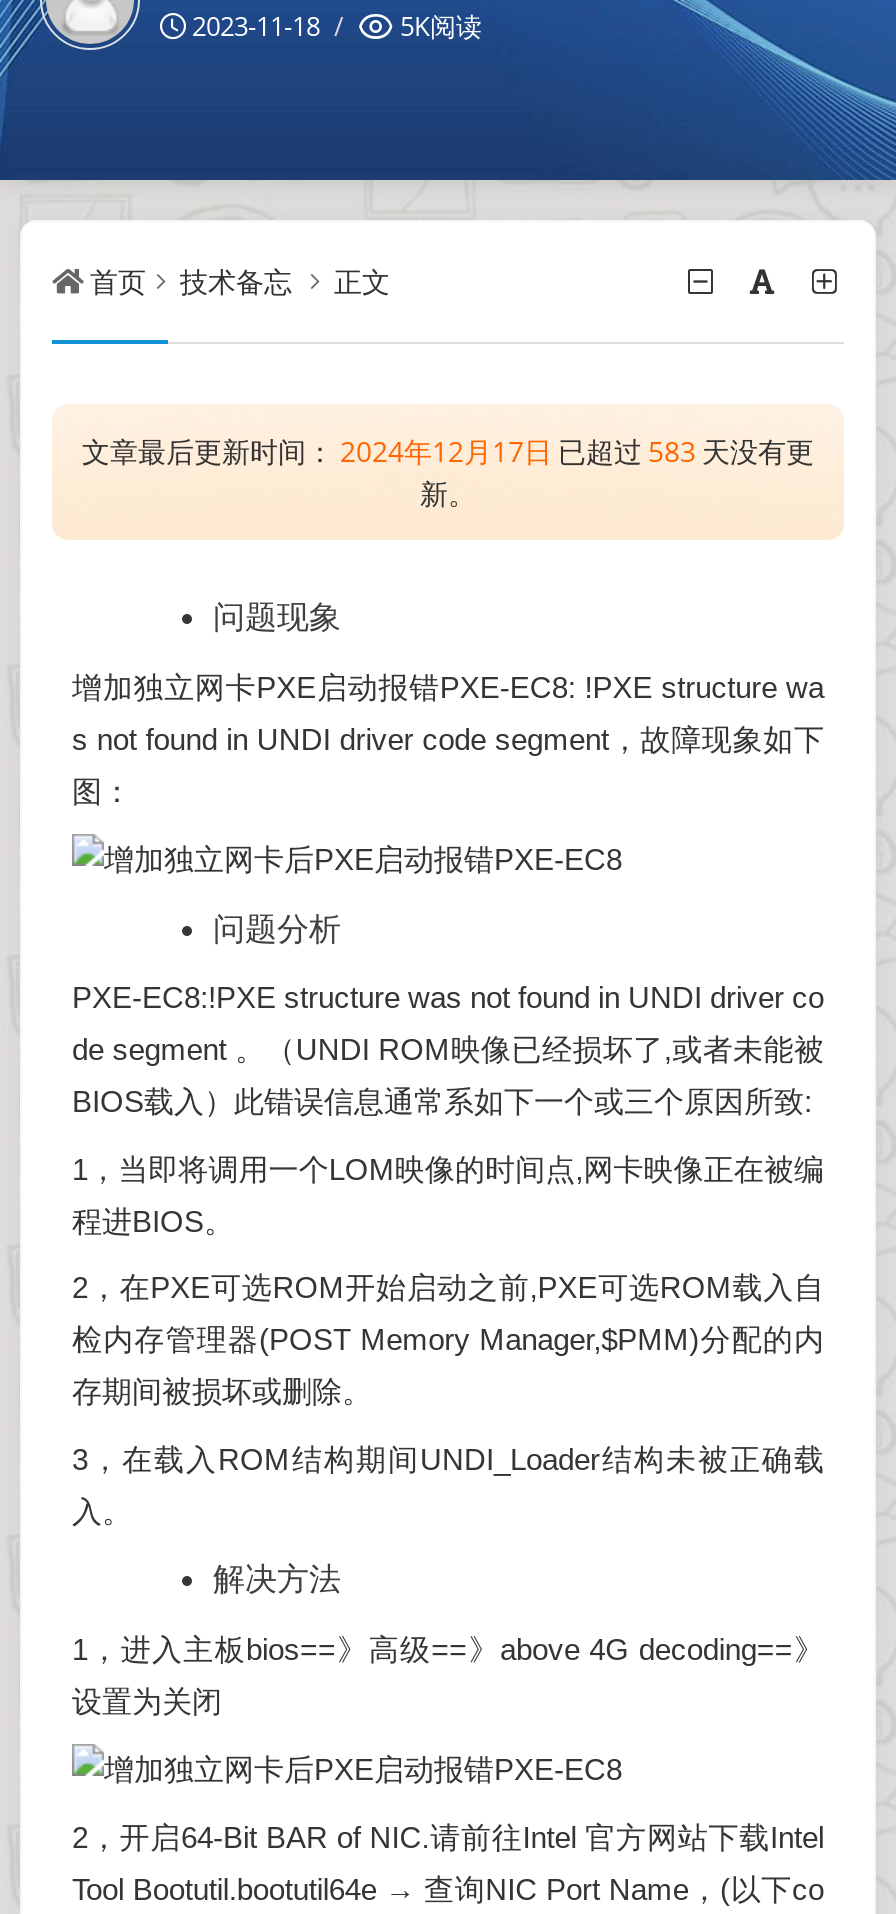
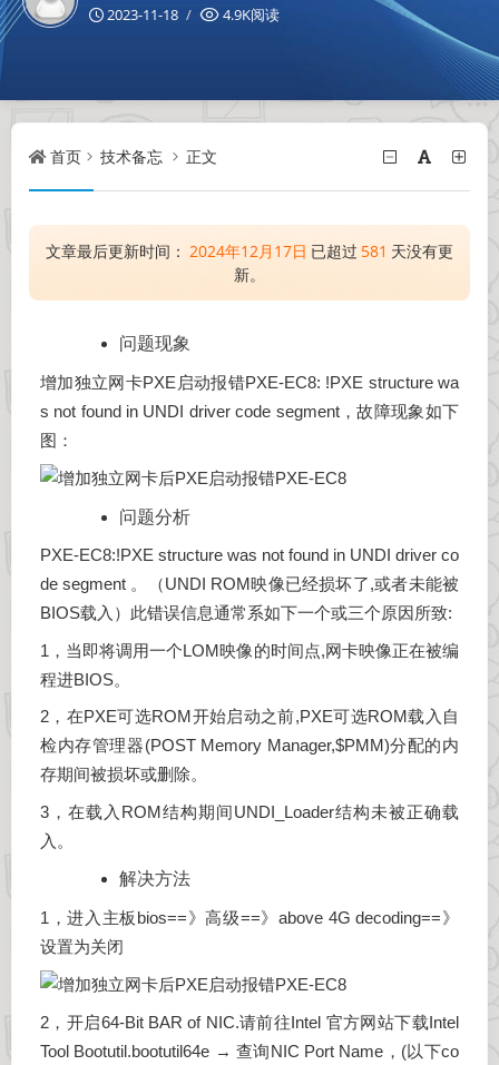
- 5K阅读
+ 4.9K阅读

- 文章最后更新时间： 2024年12月17日 已超过 583 天没有更
+ 文章最后更新时间： 2024年12月17日 已超过 581 天没有更
